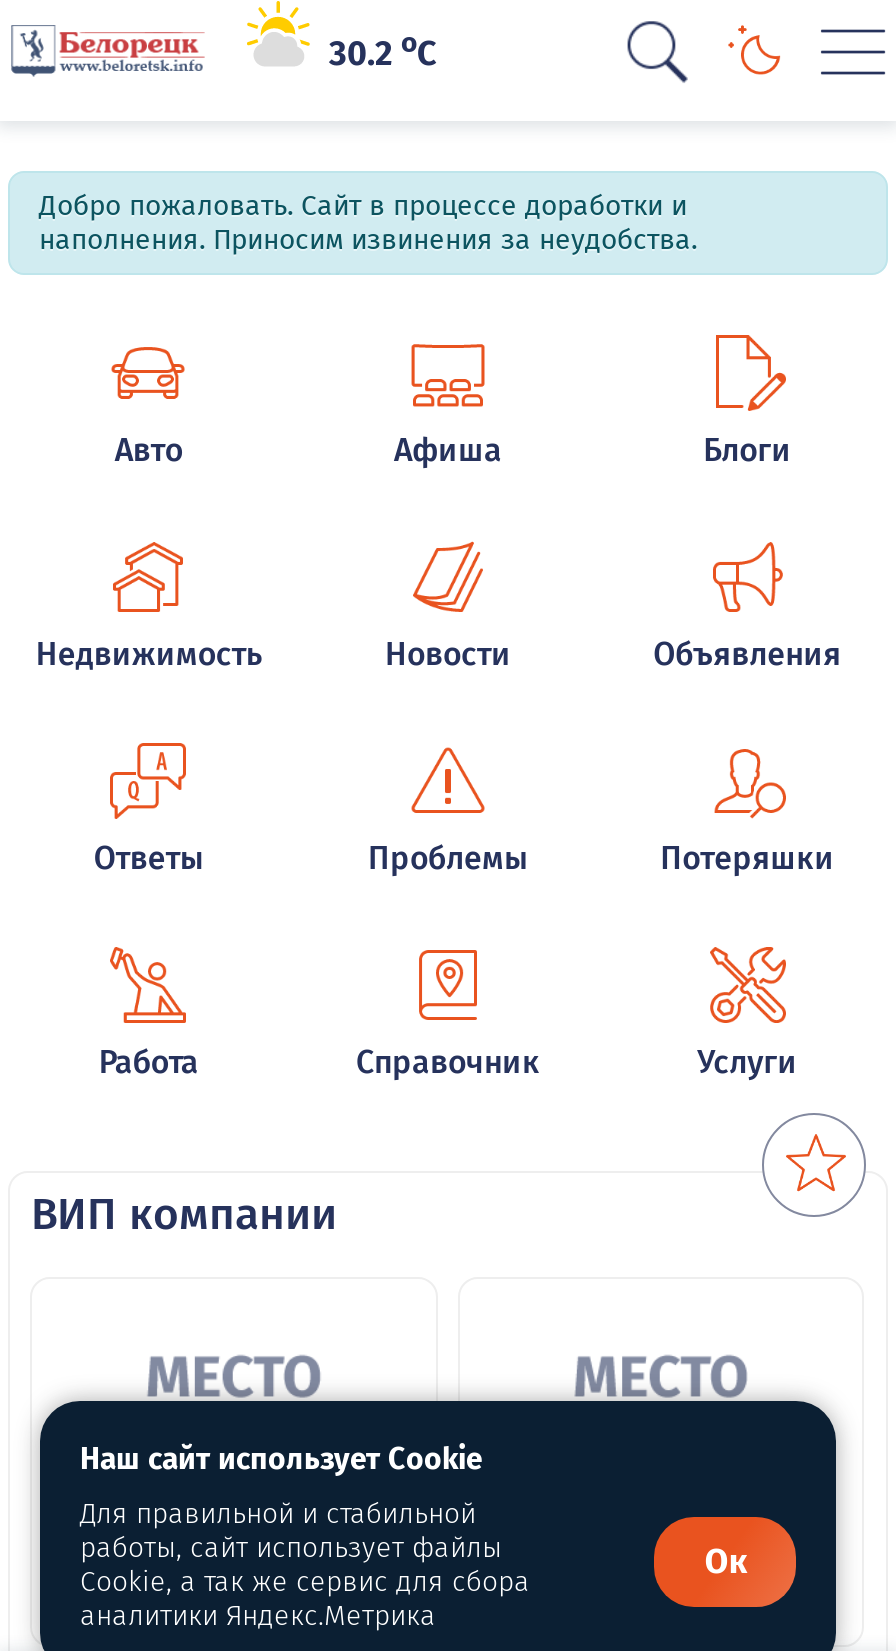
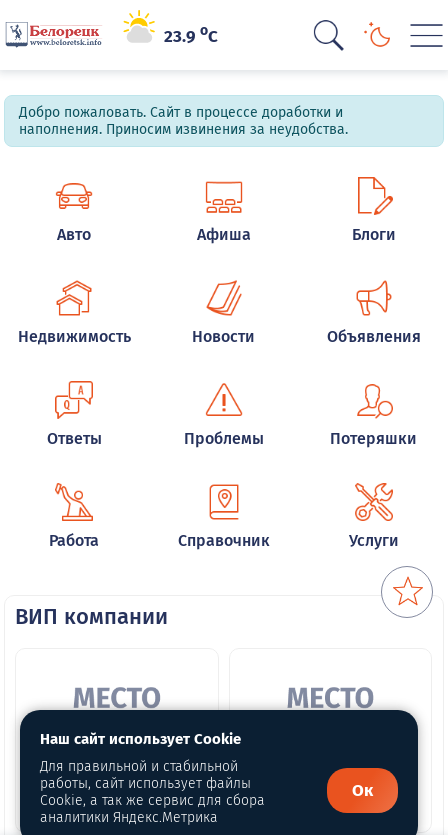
- 30.2 oC
+ 23.9 oC
